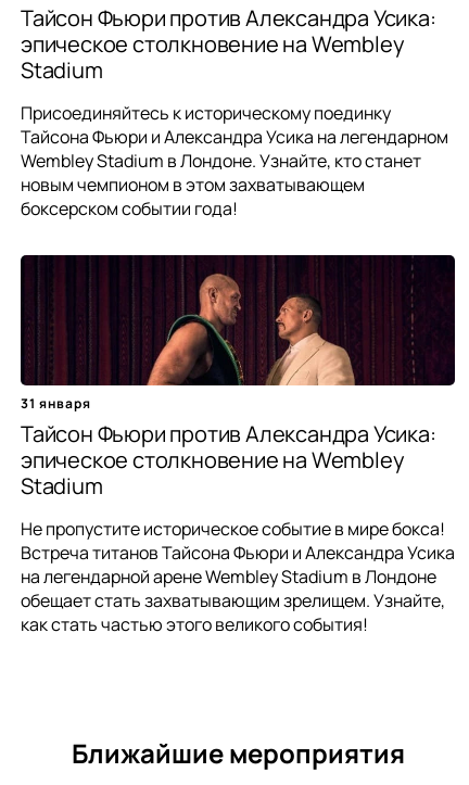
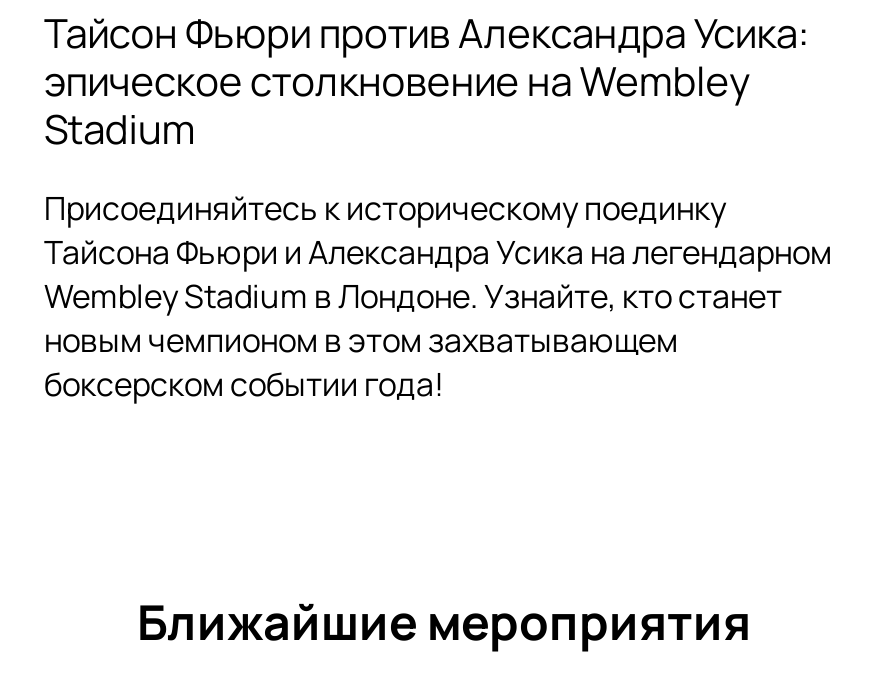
- [image]
- 31 января
- Тайсон Фьюри против Александра Усика:
- эпическое столкновение на Wembley
- Stadium
- Не пропустите историческое событие в мире бокса!
- Встреча титанов Тайсона Фьюри и Александра Усика
- на легендарной арене Wembley Stadium в Лондоне
- обещает стать захватывающим зрелищем. Узнайте,
- как стать частью этого великого события!
